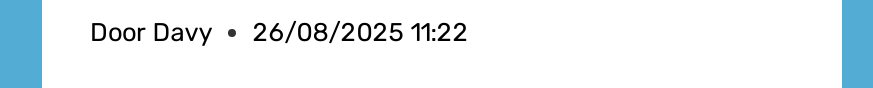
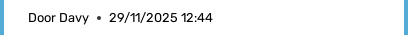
- Door Davy 26/08/2025 11:22
+ Door Davy 29/11/2025 12:44
